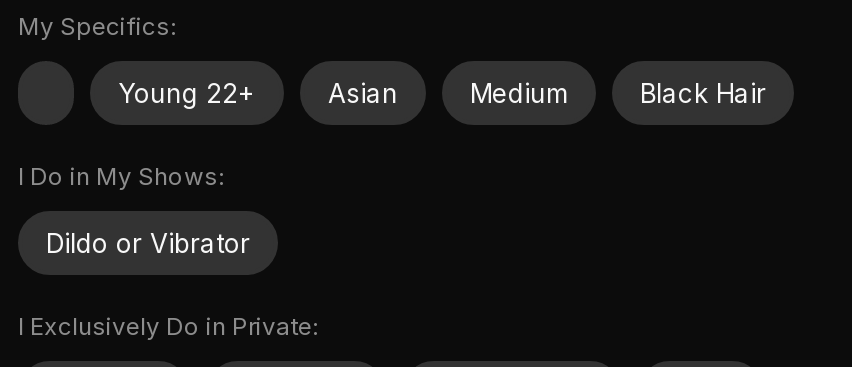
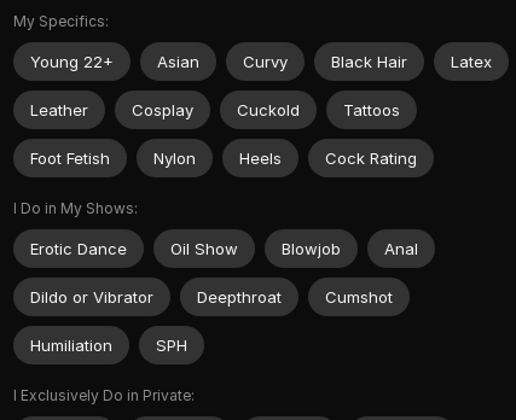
- Medium
+ Curvy

+ Latex
+ Leather
+ Cosplay
+ Cuckold
+ Tattoos
+ Foot Fetish
+ Nylon
+ Heels
+ Cock Rating

+ Erotic Dance
+ Oil Show
+ Blowjob
+ Anal

+ Deepthroat
+ Cumshot
+ Humiliation
+ SPH
